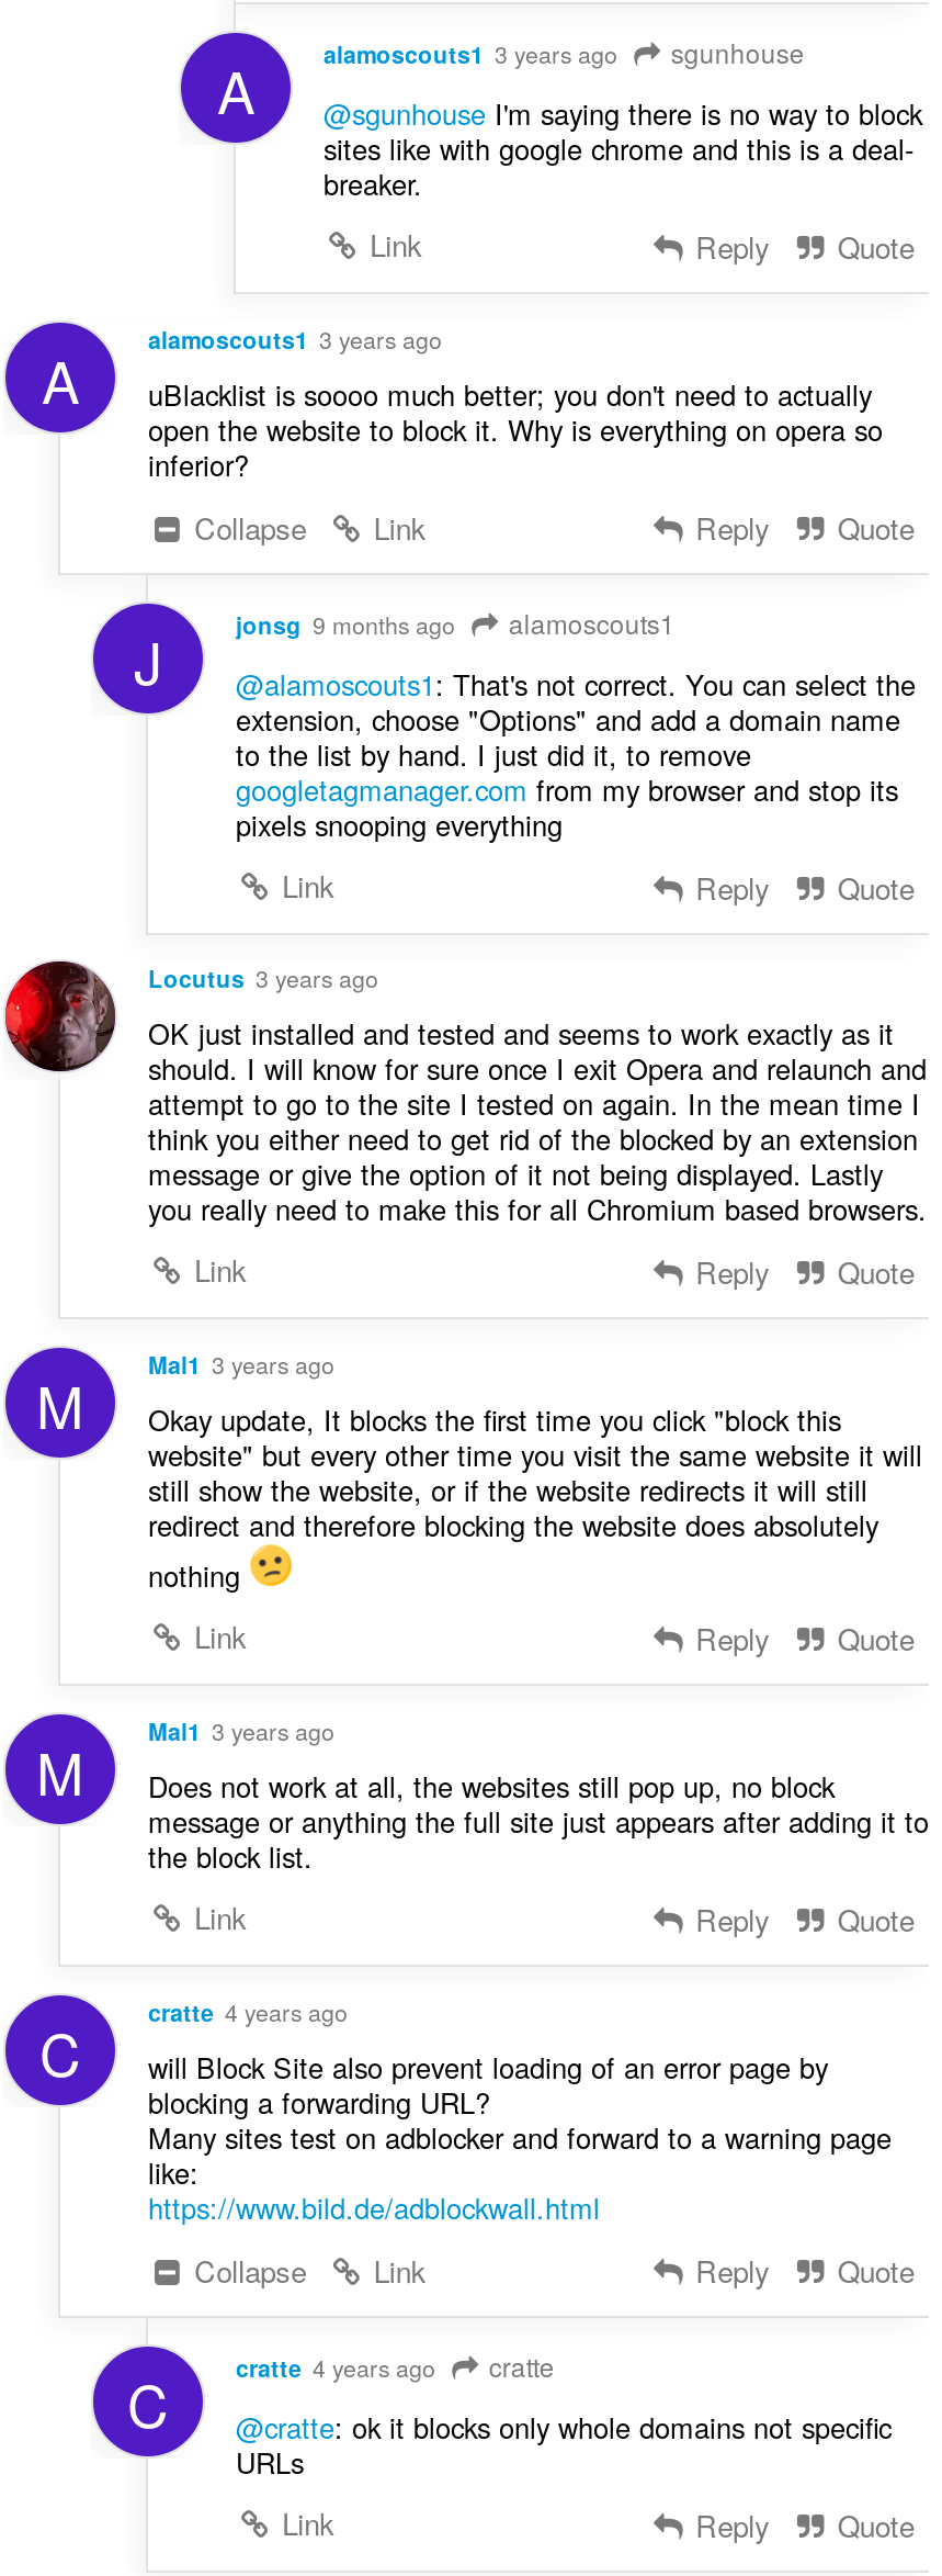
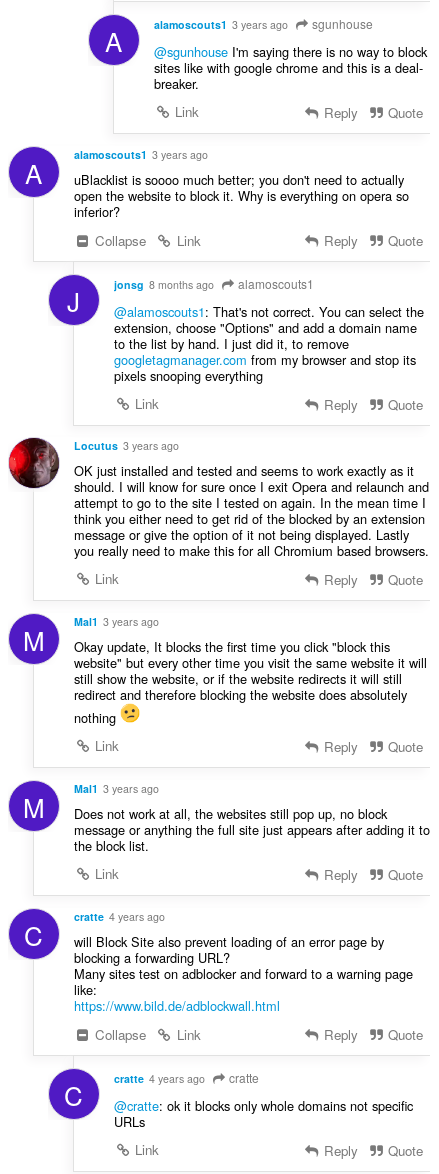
- jonsg 9 months ago
+ jonsg 8 months ago
